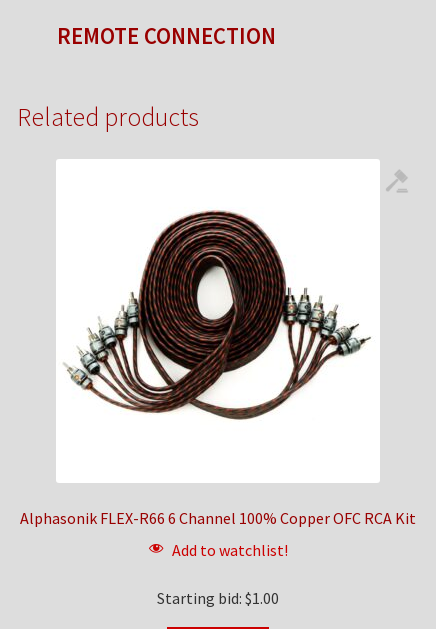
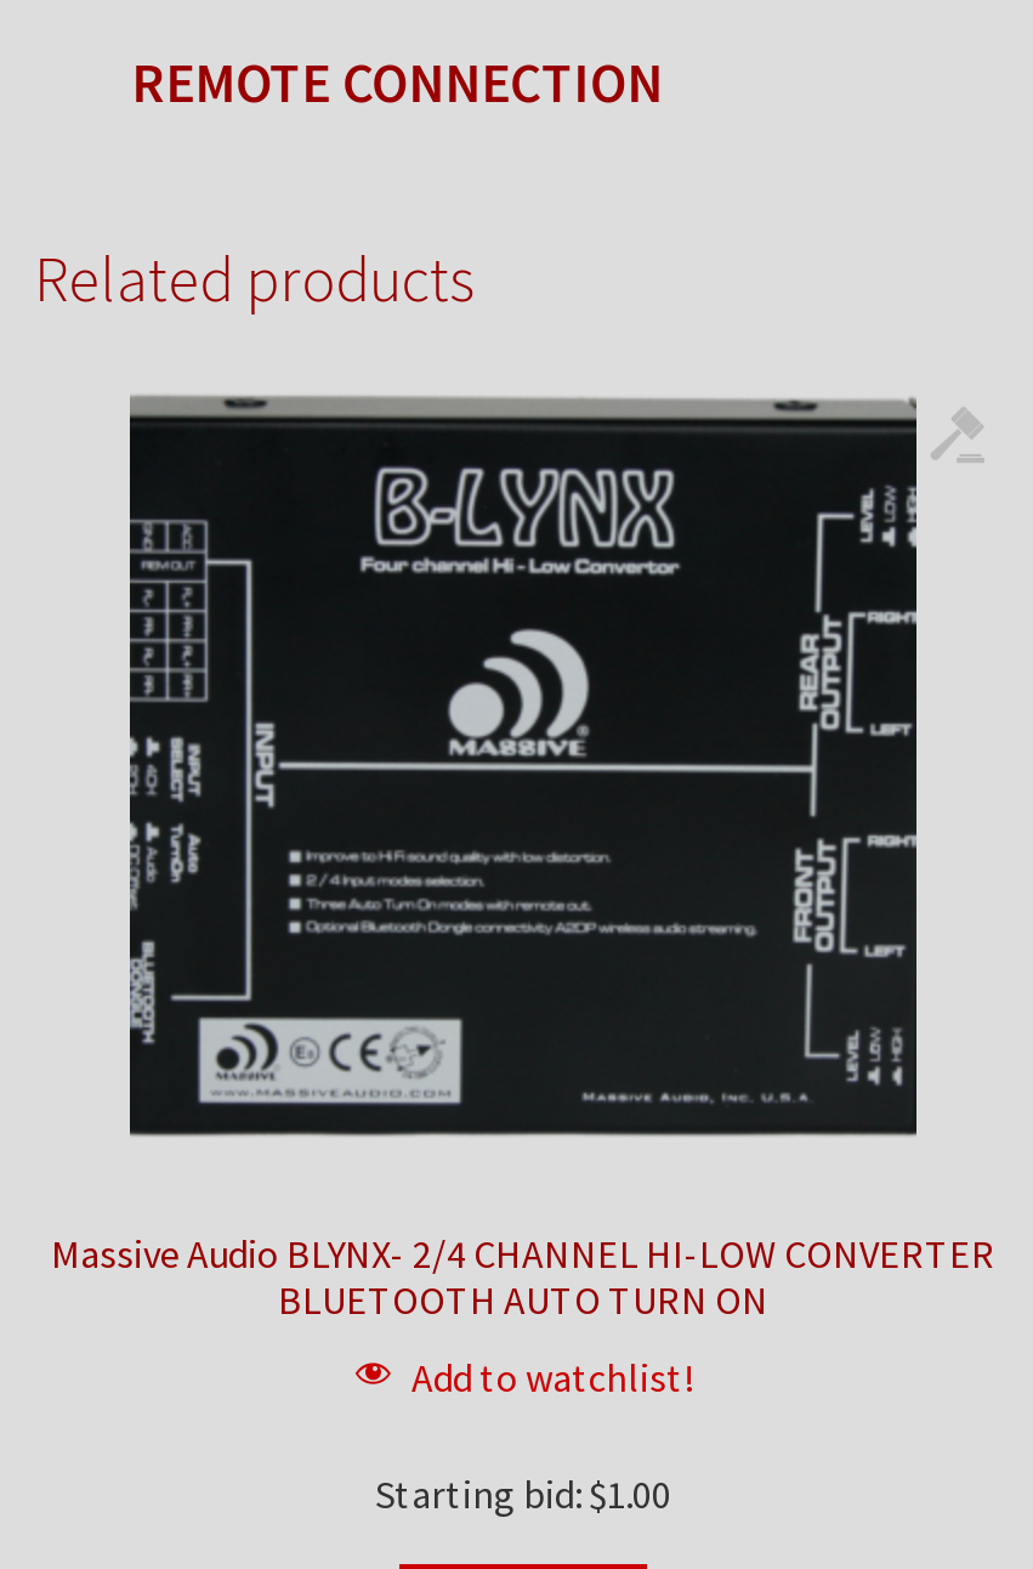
- [image]
- Alphasonik FLEX-R66 6 Channel 100% Copper OFC RCA Kit
+ [image]
+ Massive Audio BLYNX- 2/4 CHANNEL HI-LOW CONVERTER
+ BLUETOOTH AUTO TURN ON
